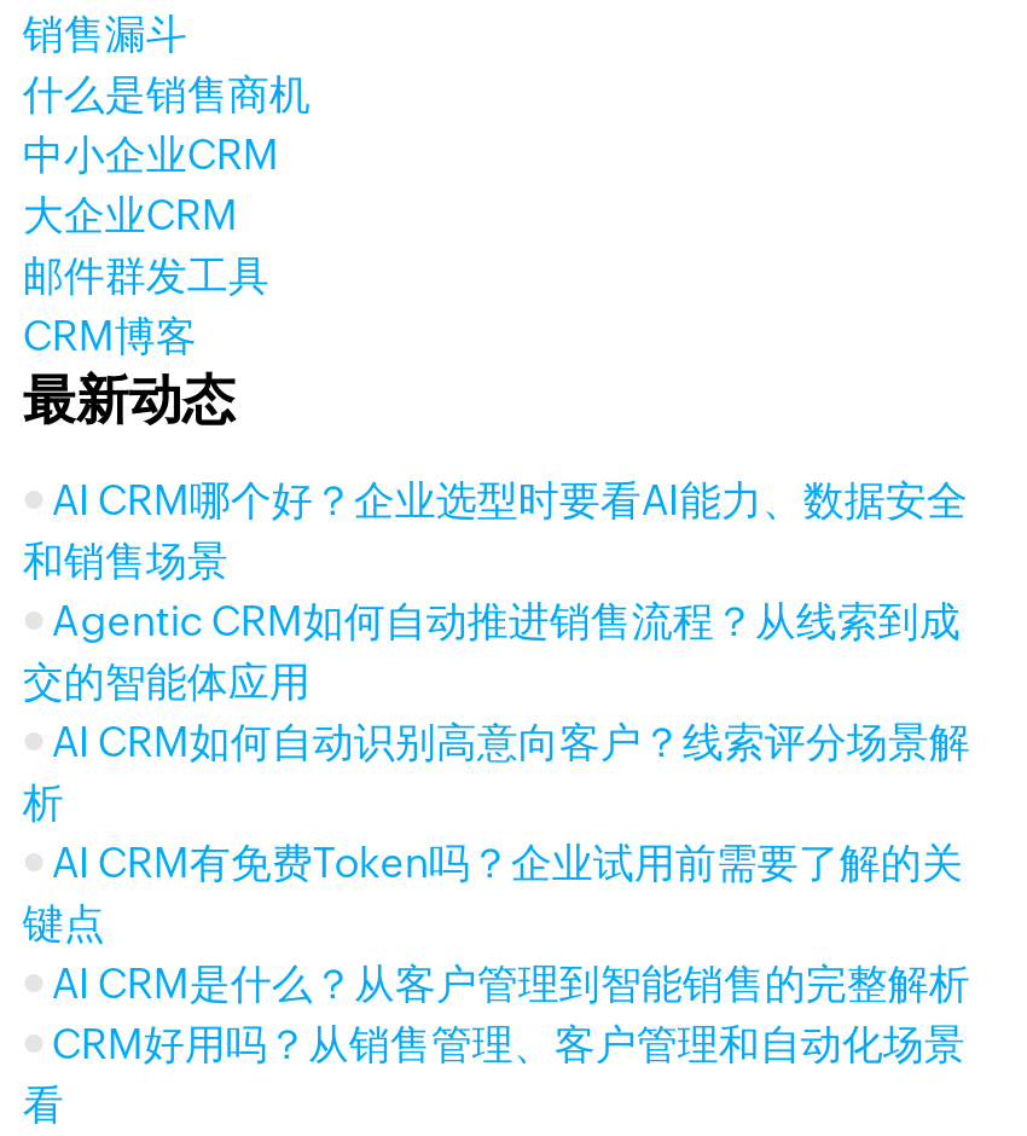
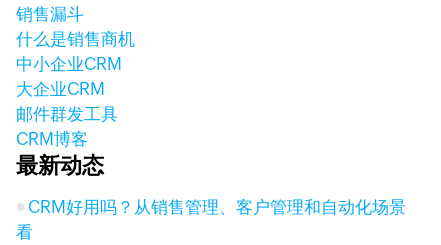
- AI CRM哪个好？企业选型时要看AI能力、数据安全
- 和销售场景
- Agentic CRM如何自动推进销售流程？从线索到成
- 交的智能体应用
- AI CRM如何自动识别高意向客户？线索评分场景解
- 析
- AI CRM有免费Token吗？企业试用前需要了解的关
- 键点
- AI CRM是什么？从客户管理到智能销售的完整解析
